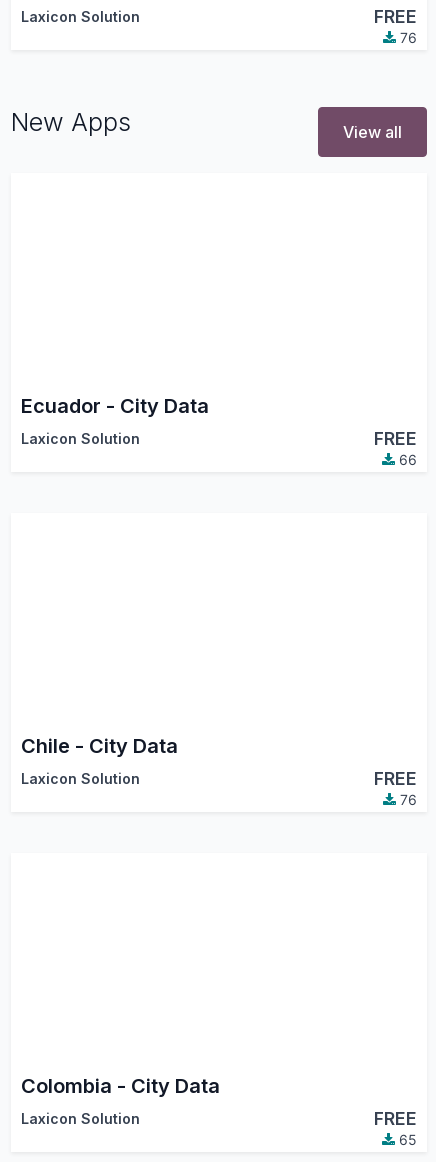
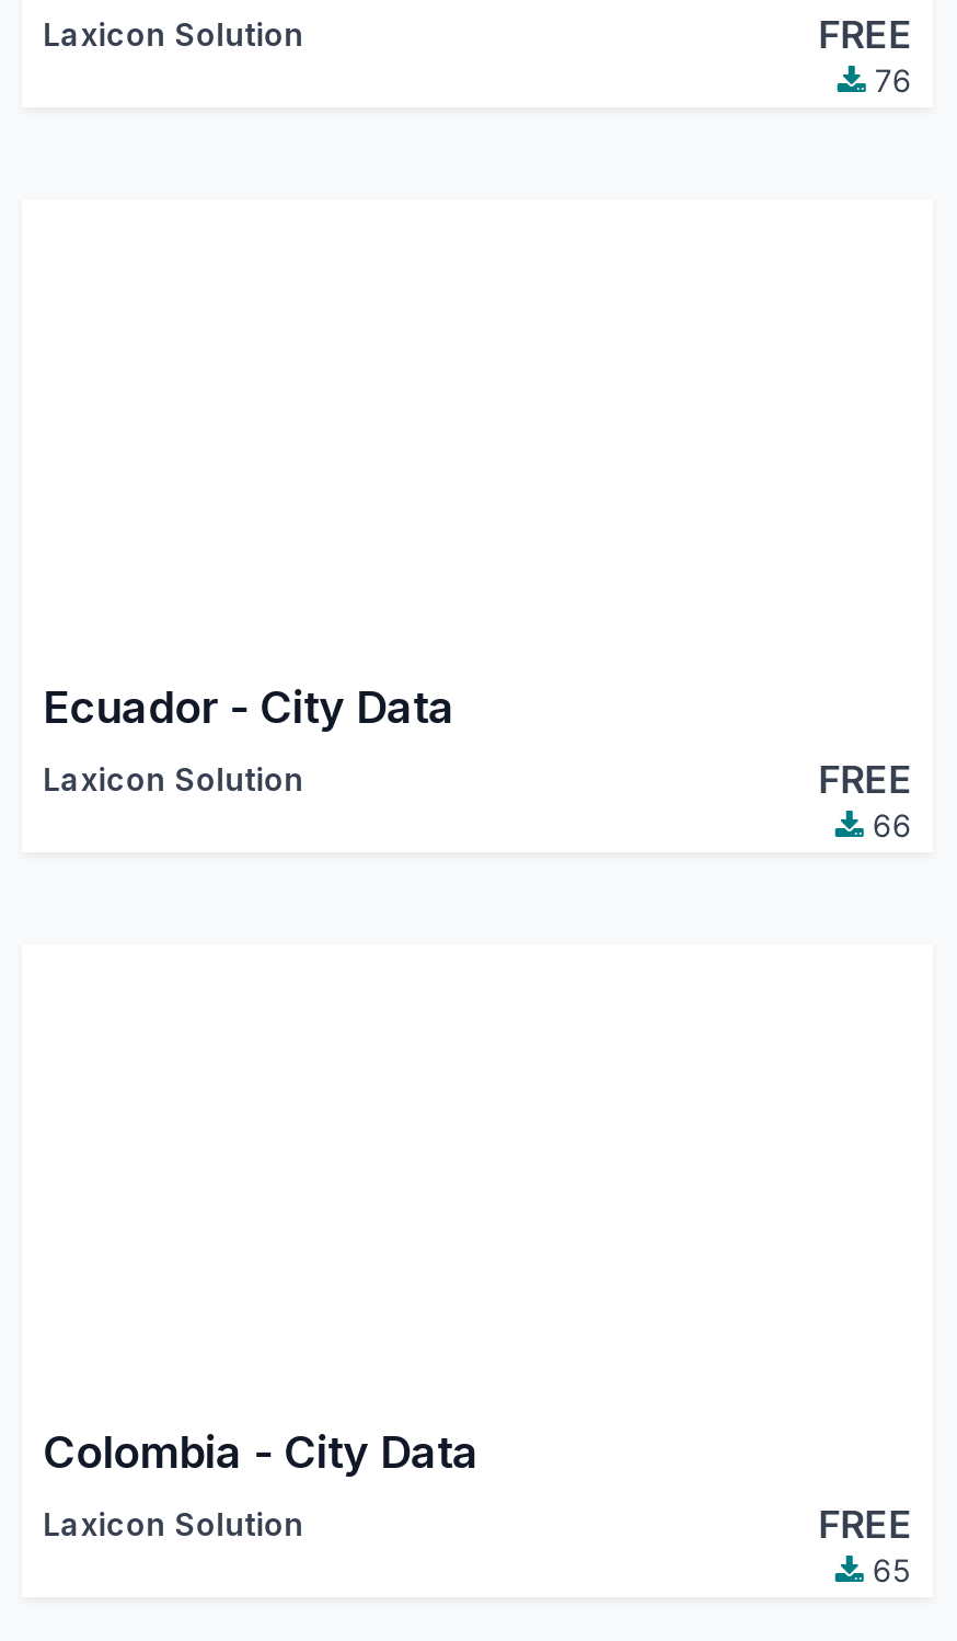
- New Apps
- View all

- Chile - City Data
- Laxicon Solution
- FREE
- 76
